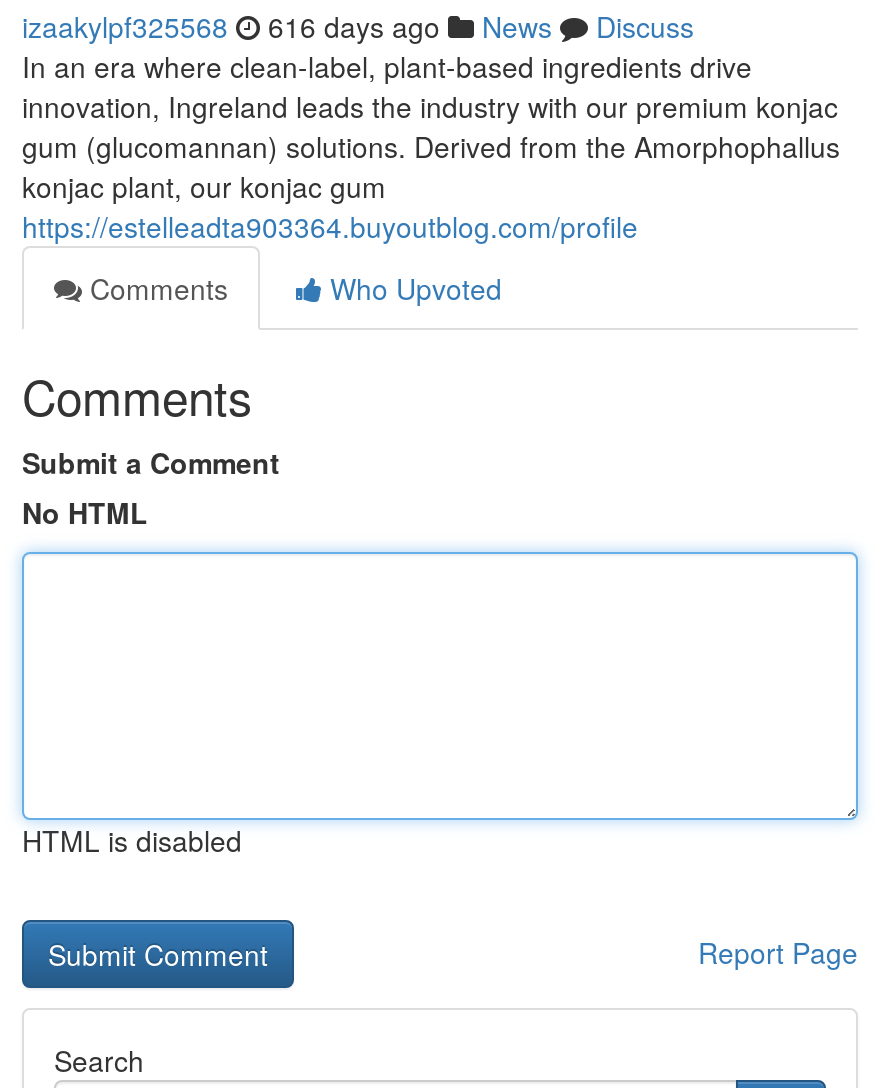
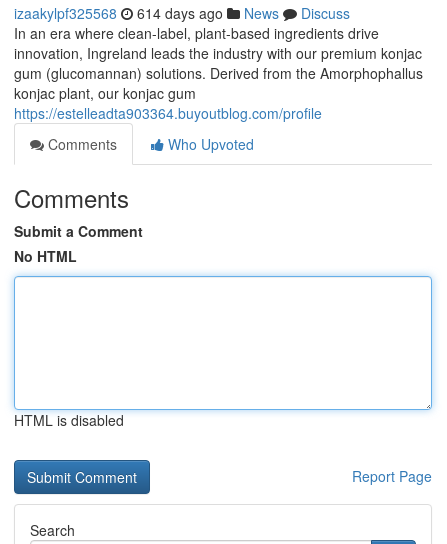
- izaakylpf325568 616 days ago News Discuss
+ izaakylpf325568 614 days ago News Discuss
